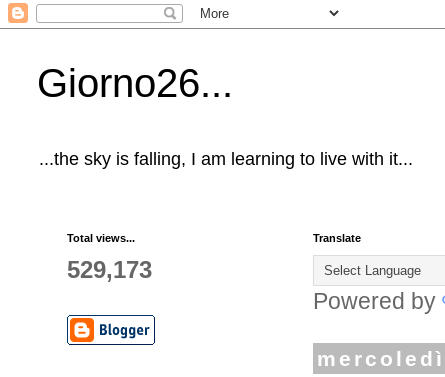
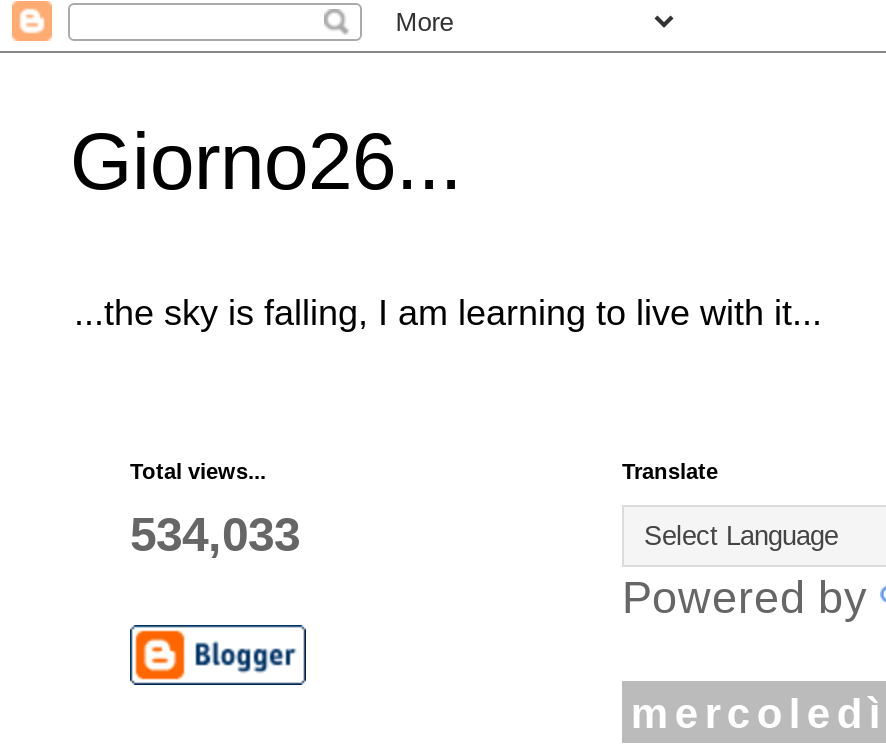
- 529,173
+ 534,033
